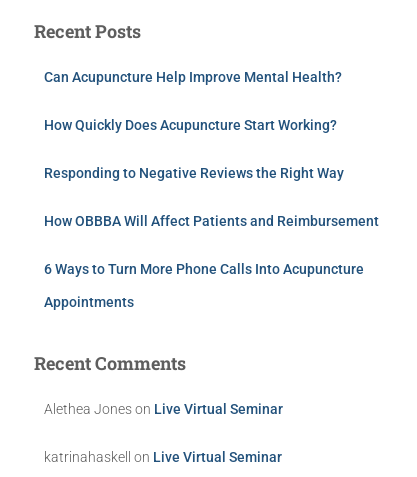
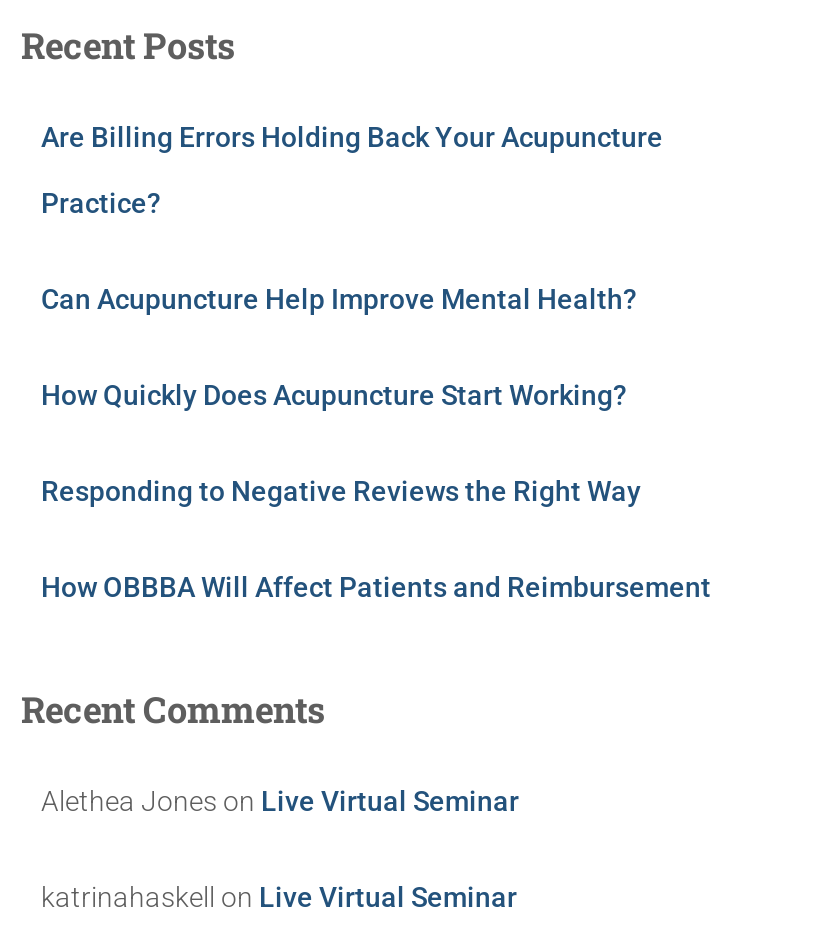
+ Are Billing Errors Holding Back Your Acupuncture
+ Practice?

moved down: Can Acupuncture Help Improve Mental Health? | How Quickly Does Acupuncture Start Working? | Responding to Negative Reviews the Right Way | How OBBBA Will Affect Patients and Reimbursement

- 6 Ways to Turn More Phone Calls Into Acupuncture
- Appointments
